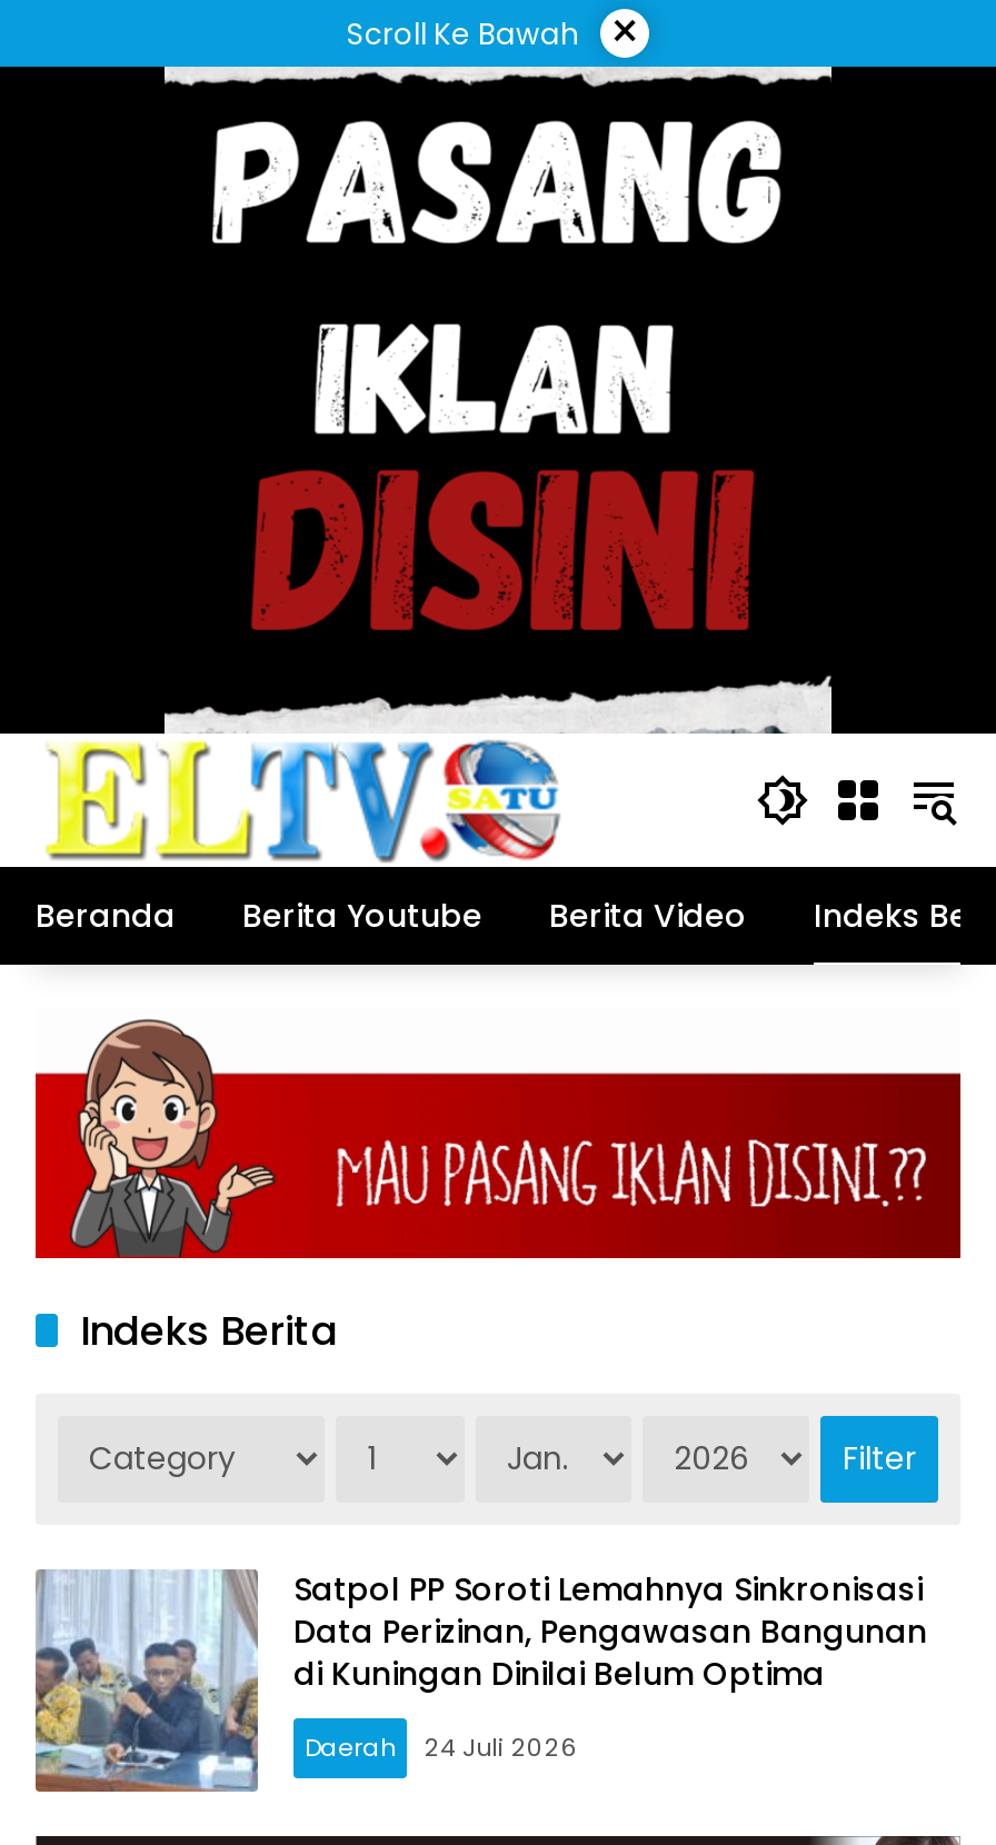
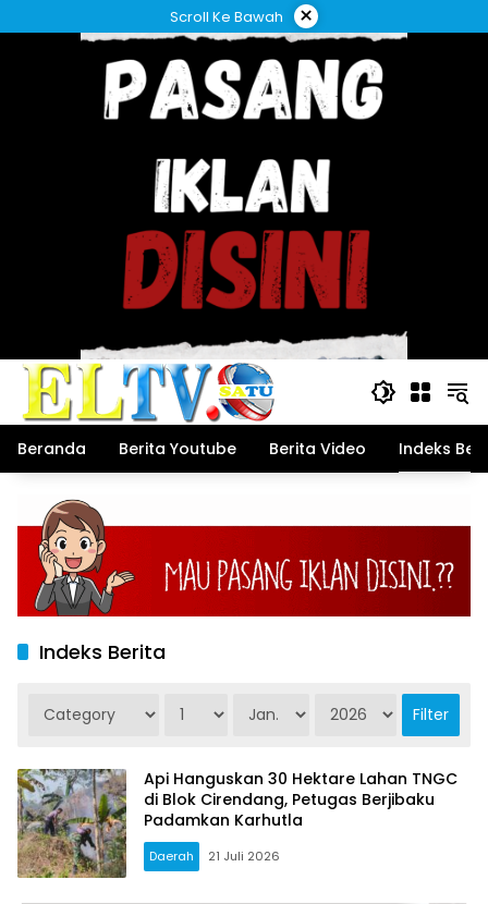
- [image]
- Satpol PP Soroti Lemahnya Sinkronisasi
- Data Perizinan, Pengawasan Bangunan
- di Kuningan Dinilai Belum Optima
+ [image]
+ Api Hanguskan 30 Hektare Lahan TNGC
+ di Blok Cirendang, Petugas Berjibaku
+ Padamkan Karhutla

- Daerah 24 Juli 2026
+ Daerah 21 Juli 2026
